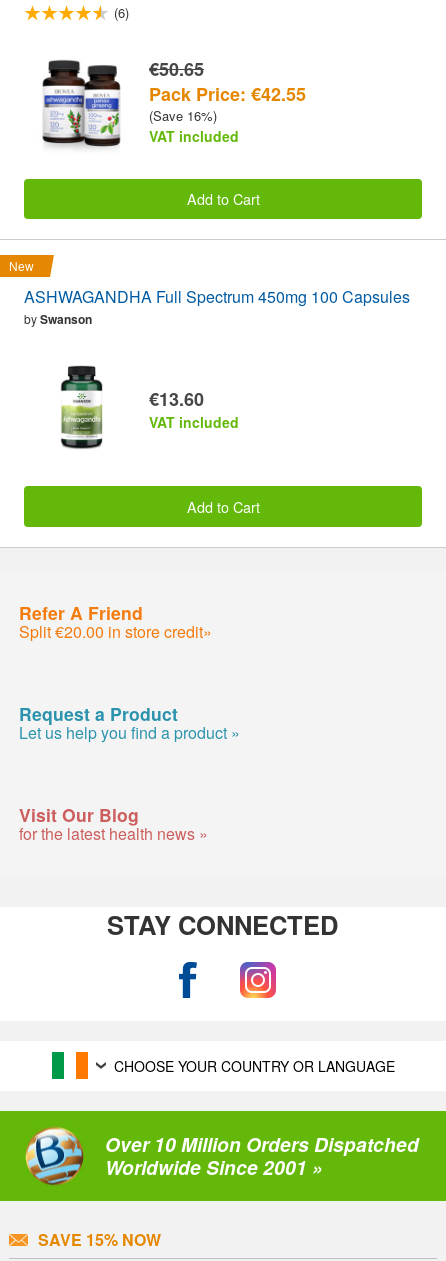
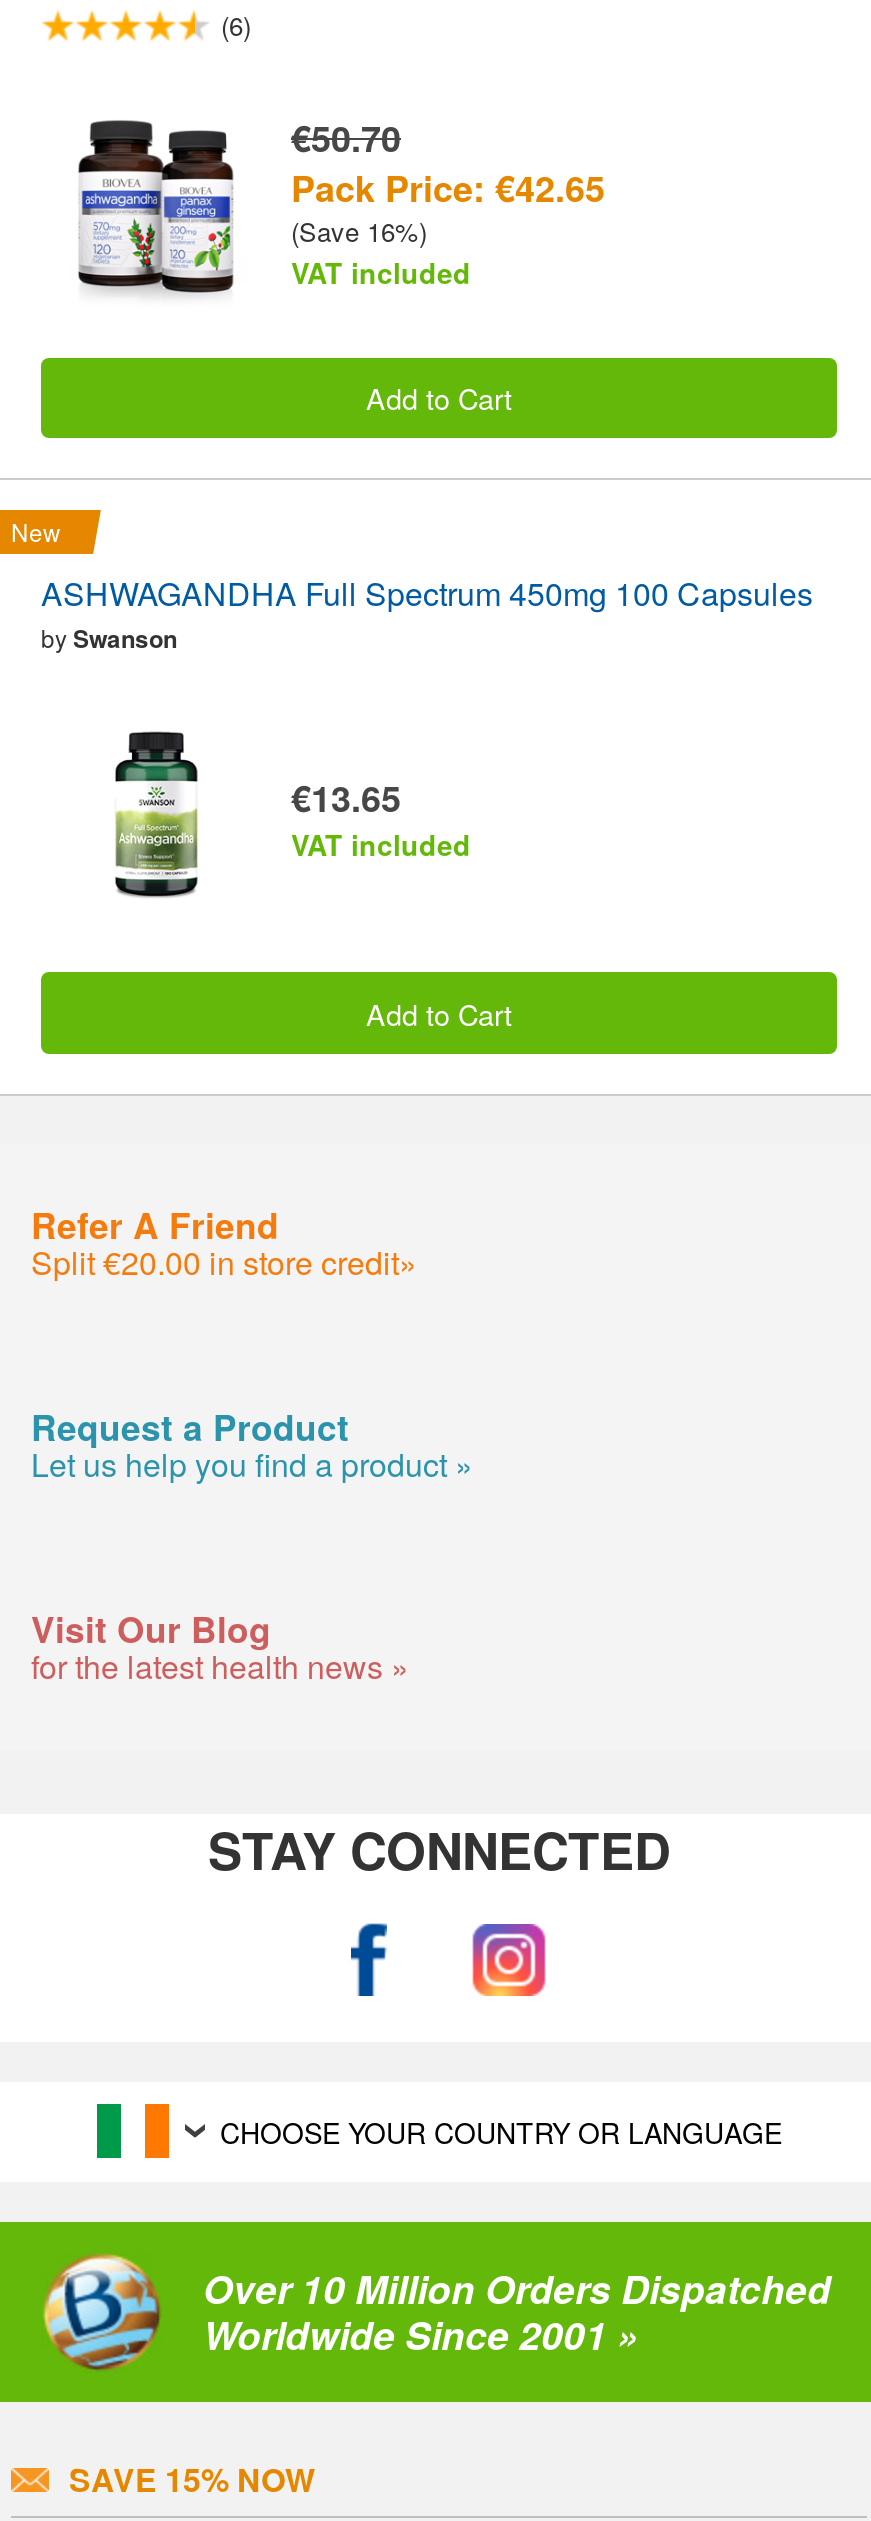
- €50.65
+ €50.70

- Pack Price: €42.55
+ Pack Price: €42.65

- €13.60
+ €13.65
